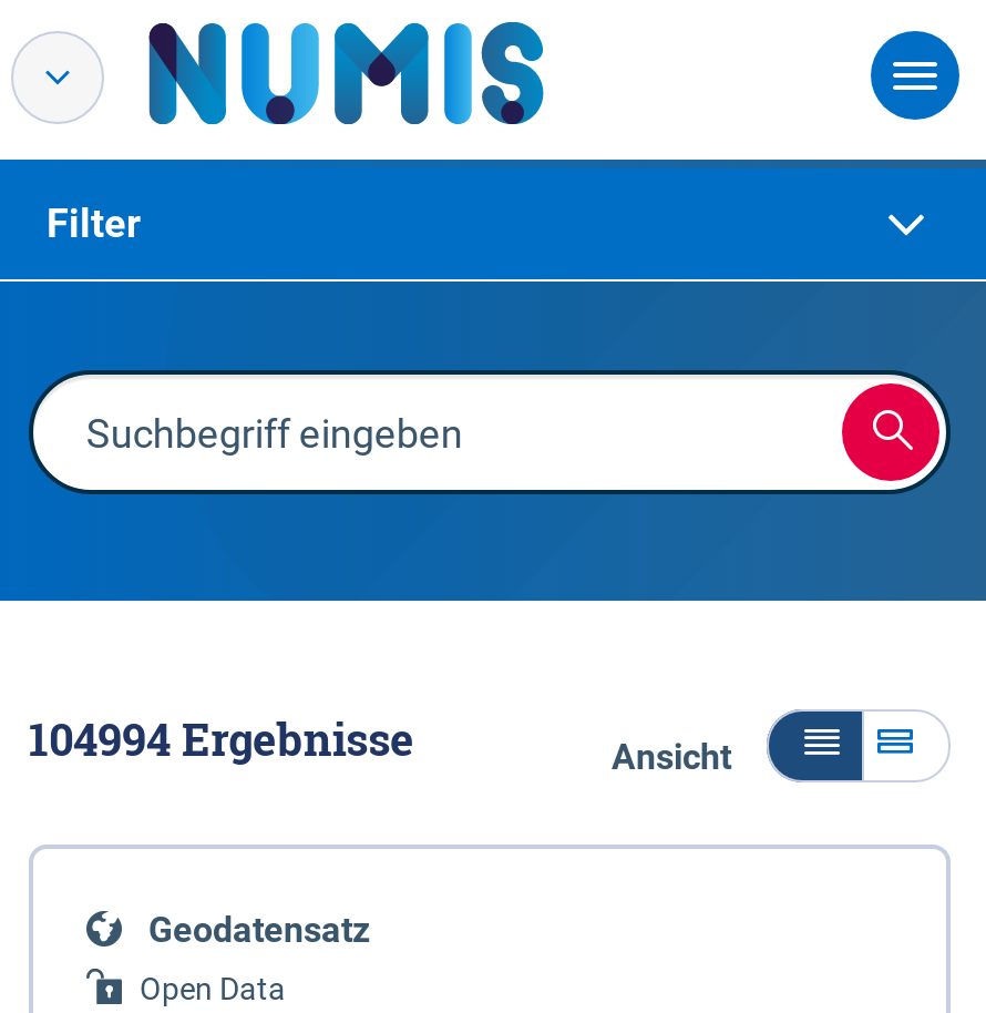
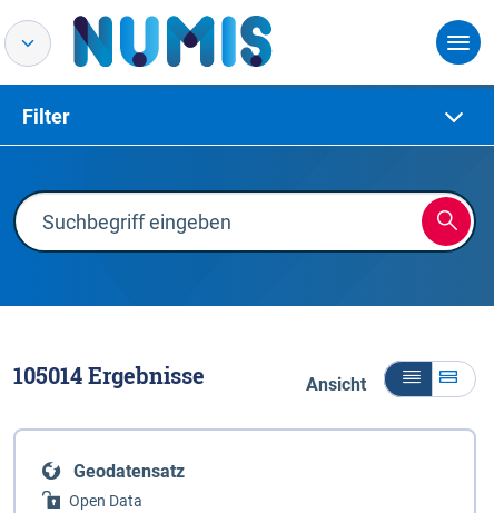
- 104994 Ergebnisse
+ 105014 Ergebnisse
